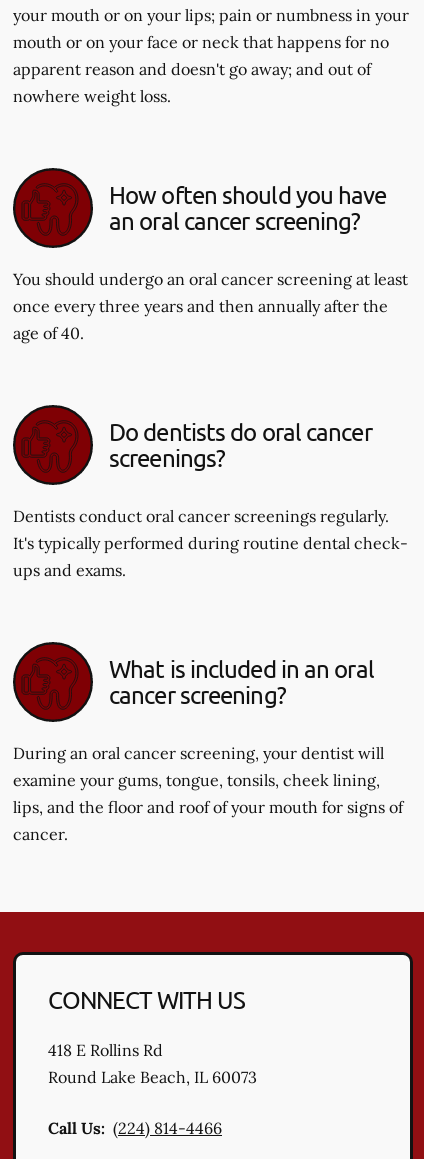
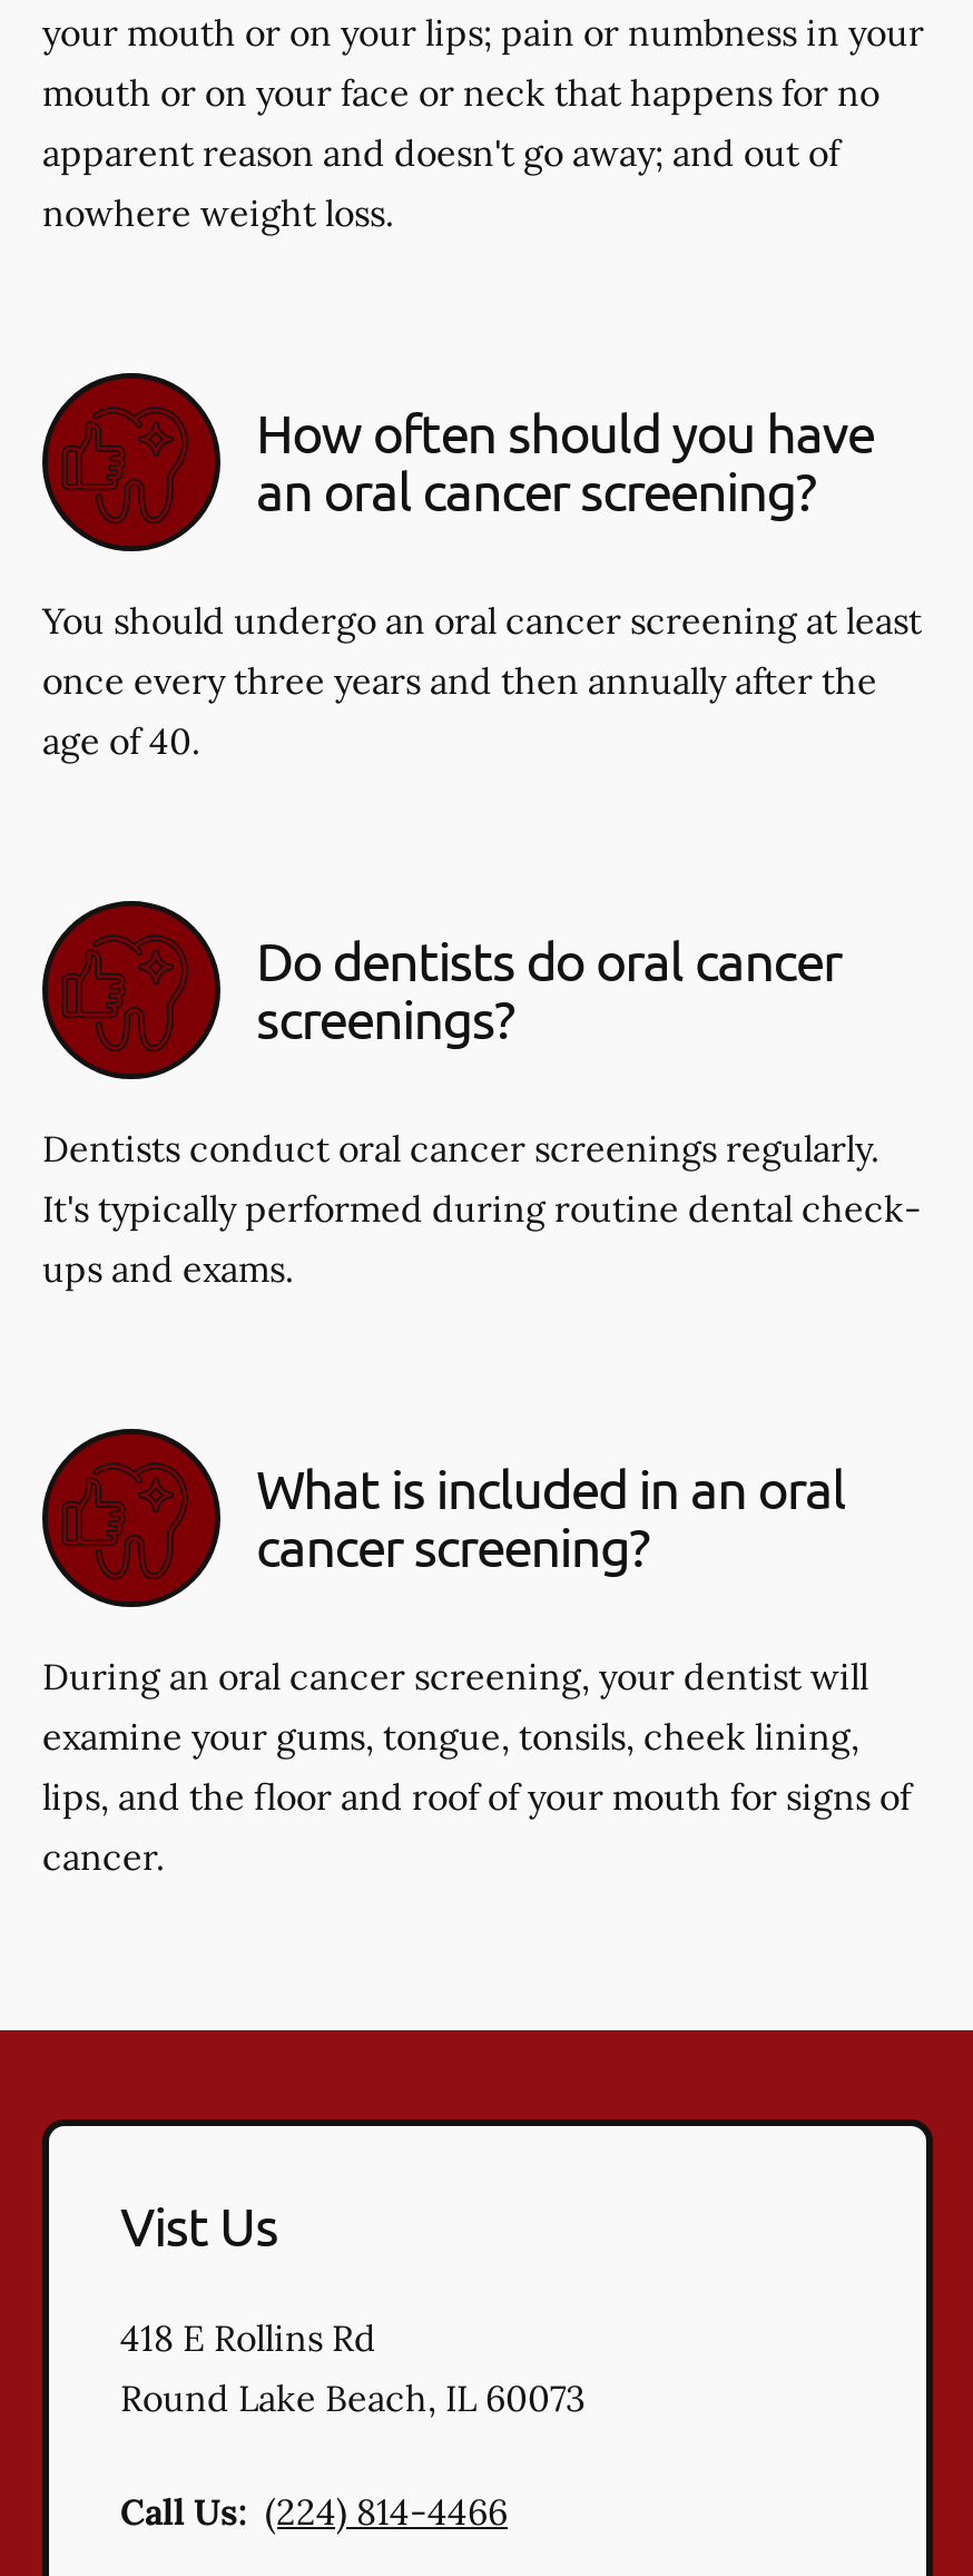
- CONNECT WITH US
+ Vist Us
